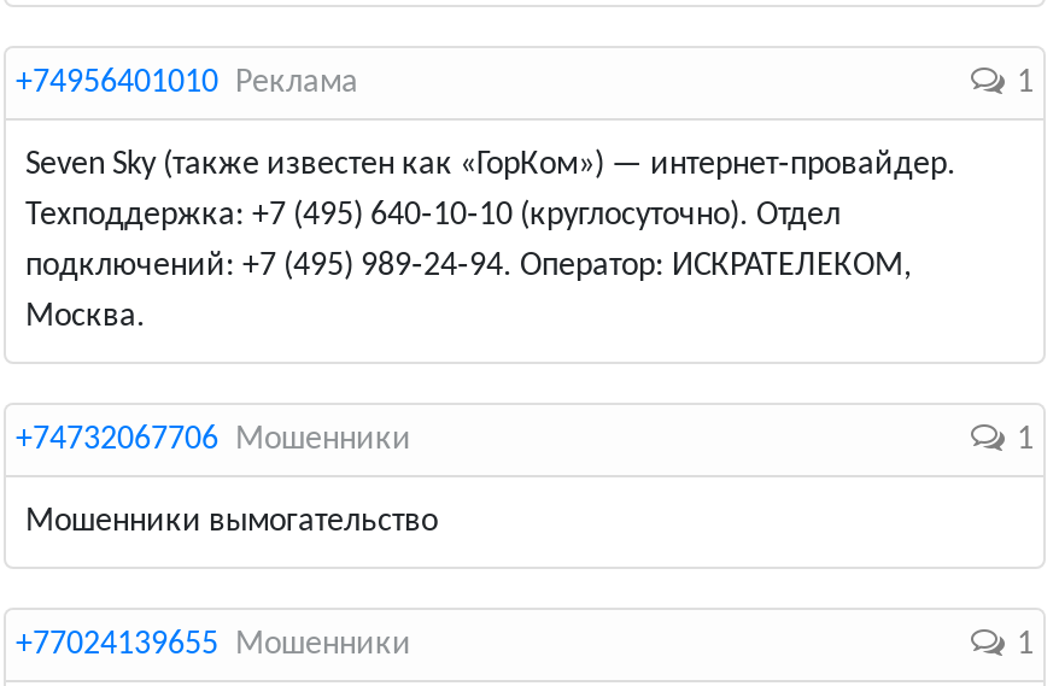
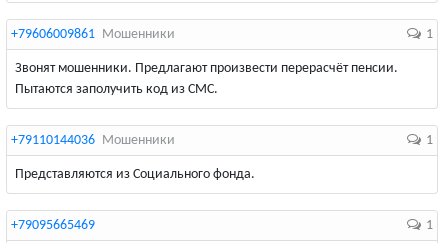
- +74956401010 Реклама
+ +79606009861 Мошенники

- Seven Sky (также известен как «ГорКом») — интернет‑провайдер.
- Техподдержка: +7 (495) 640‑10‑10 (круглосуточно). Отдел
- подключений: +7 (495) 989‑24‑94. Оператор: ИСКРАТЕЛЕКОМ,
- Москва.
+ Звонят мошенники. Предлагают произвести перерасчёт пенсии.
+ Пытаются заполучить код из СМС.

- +74732067706 Мошенники
+ +79110144036 Мошенники

- Мошенники вымогательство
+ Представляются из Социального фонда.

- +77024139655 Мошенники
+ +79095665469
